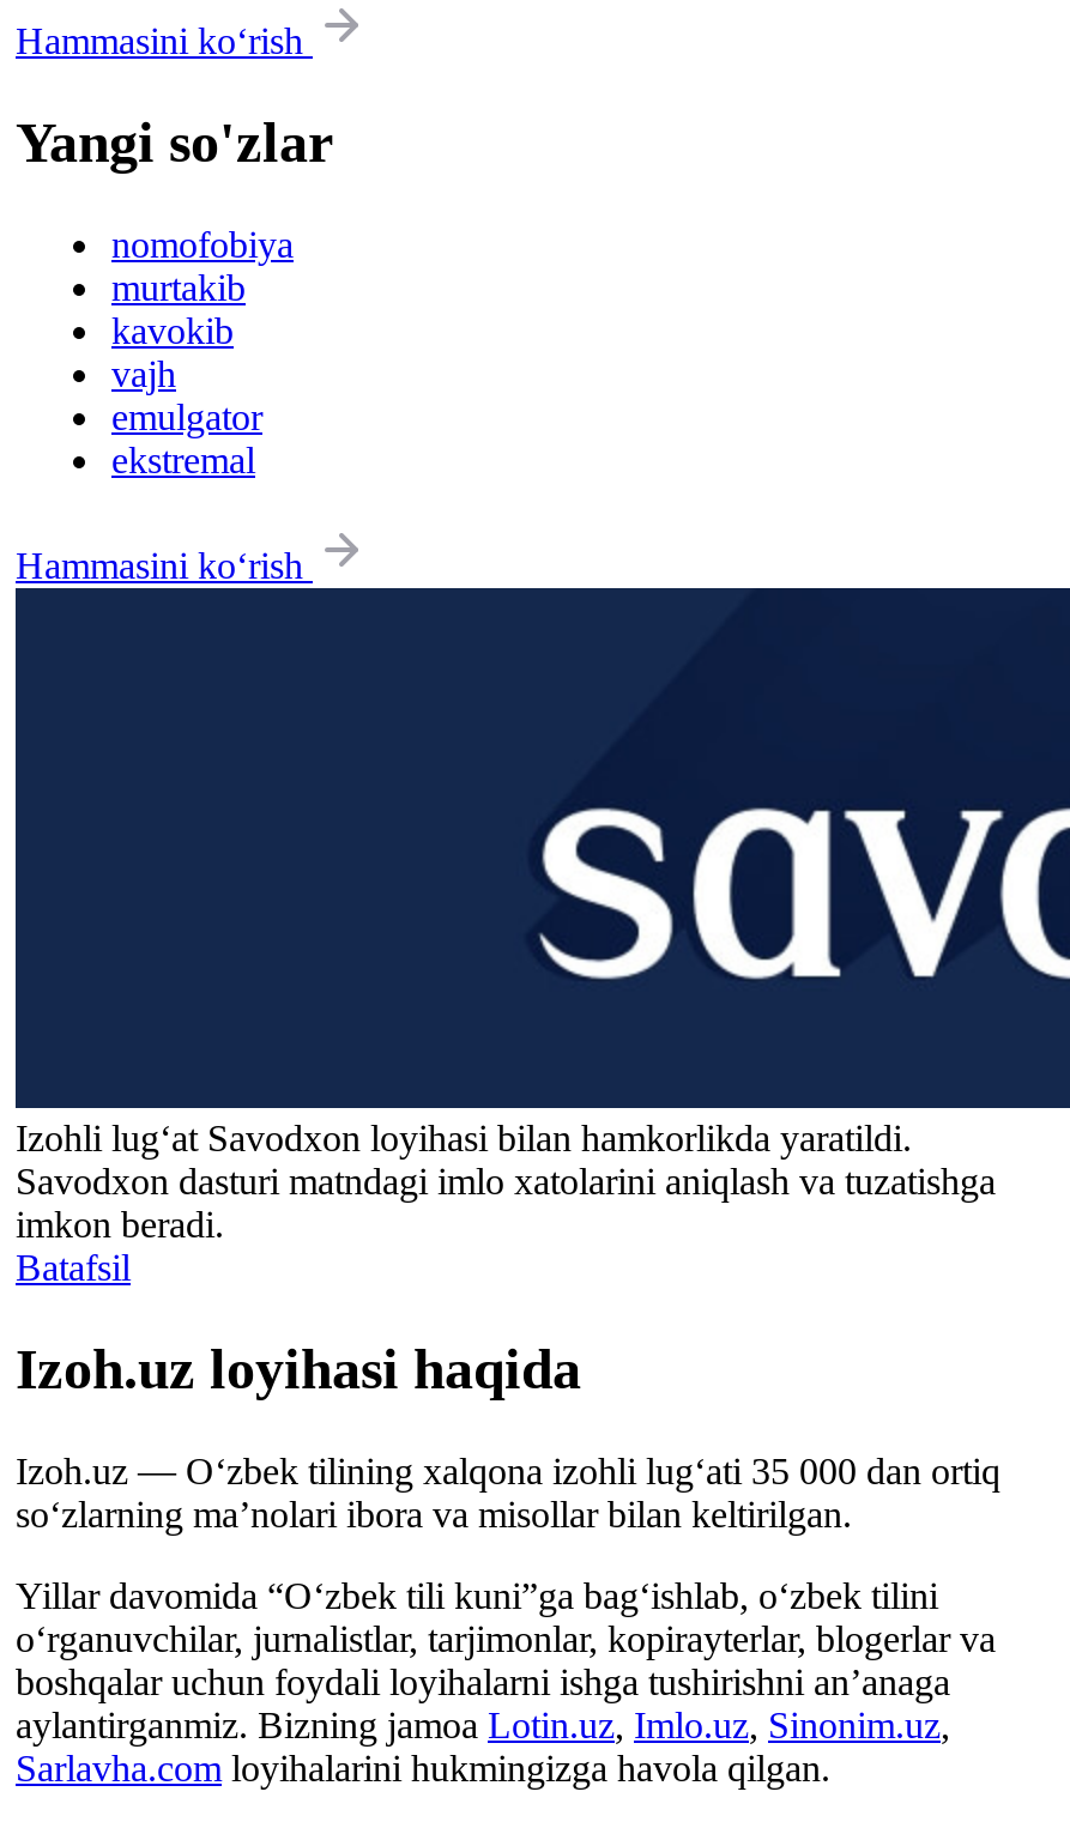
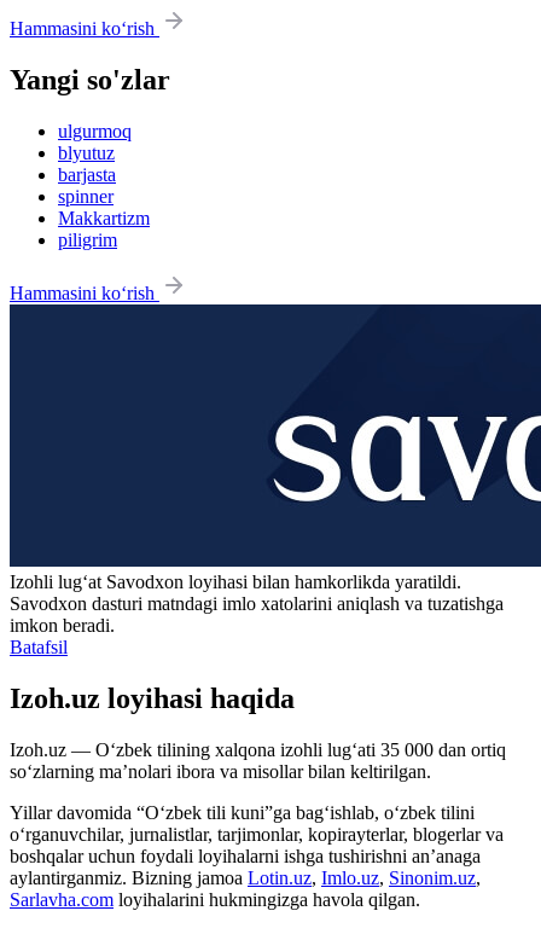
- nomofobiya
- murtakib
- kavokib
- vajh
- emulgator
- ekstremal
+ ulgurmoq
+ blyutuz
+ barjasta
+ spinner
+ Makkartizm
+ piligrim
